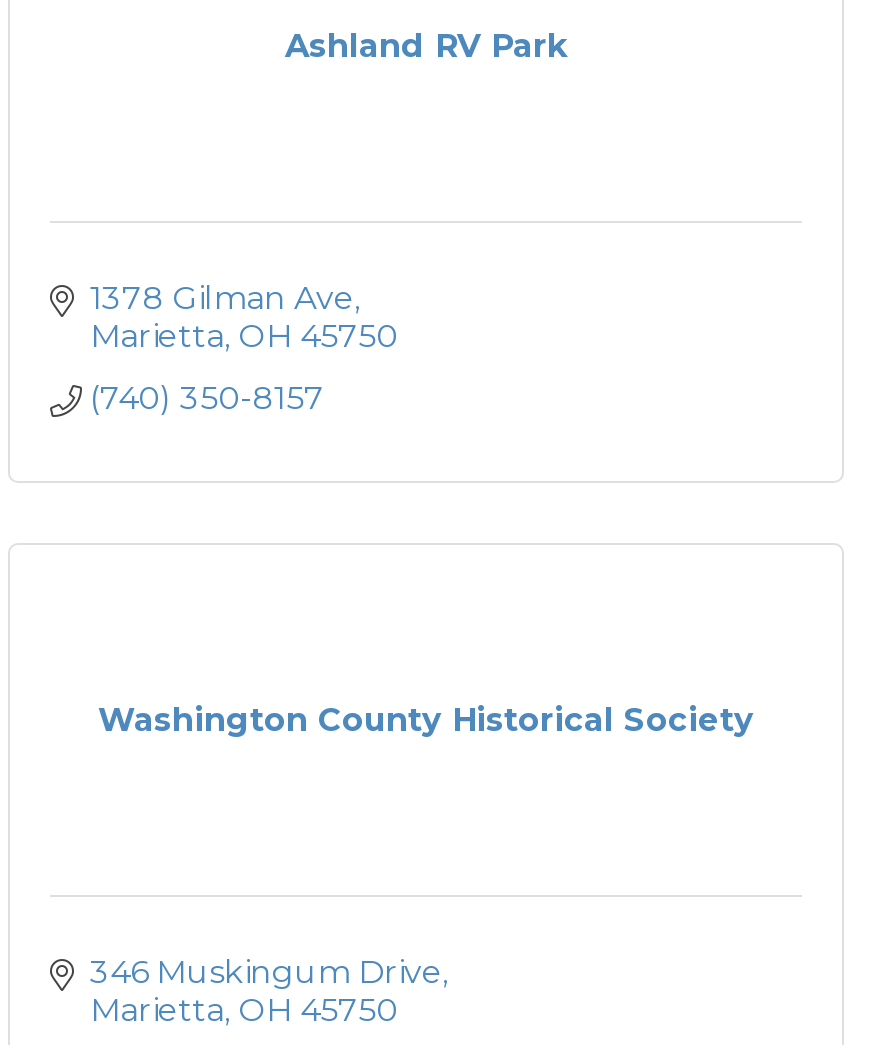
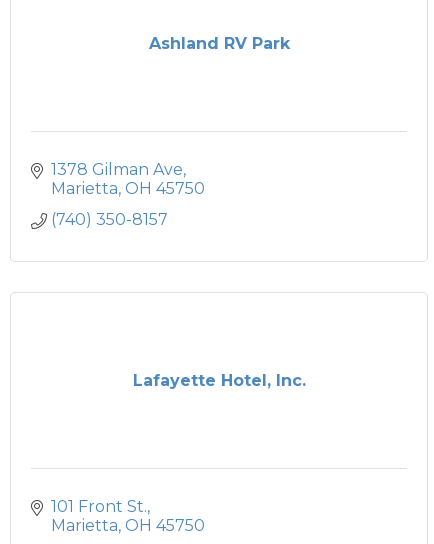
- Washington County Historical Society
+ Lafayette Hotel, Inc.

- 346 Muskingum Drive
+ 101 Front St.
